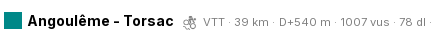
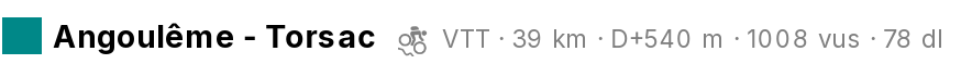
- VTT · 39 km · D+540 m · 1007 vus · 78 dl ·
+ VTT · 39 km · D+540 m · 1008 vus · 78 dl
